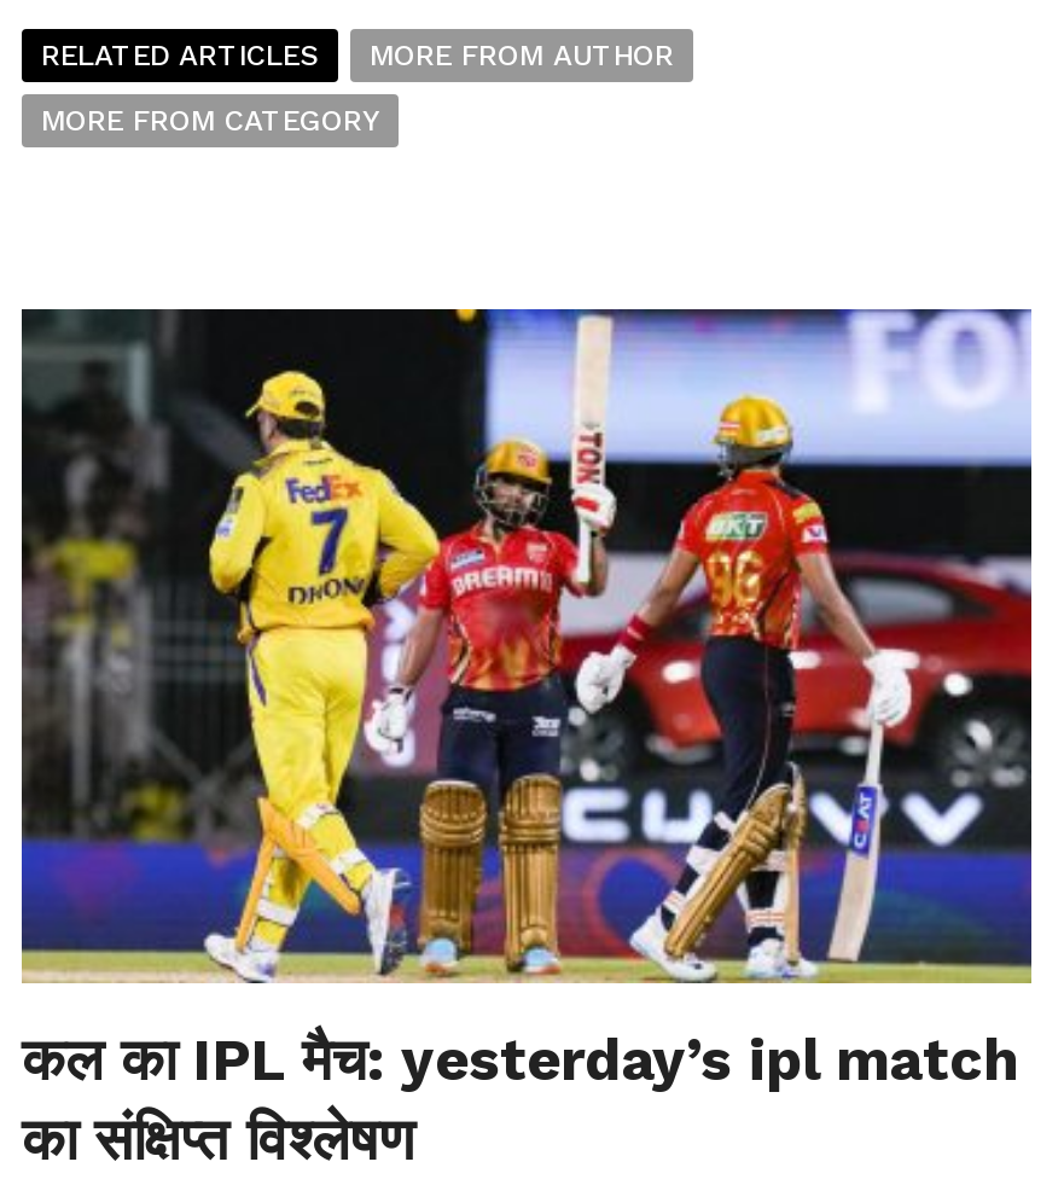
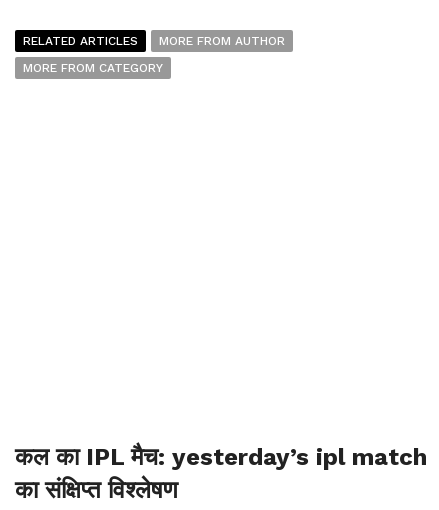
- [image]
